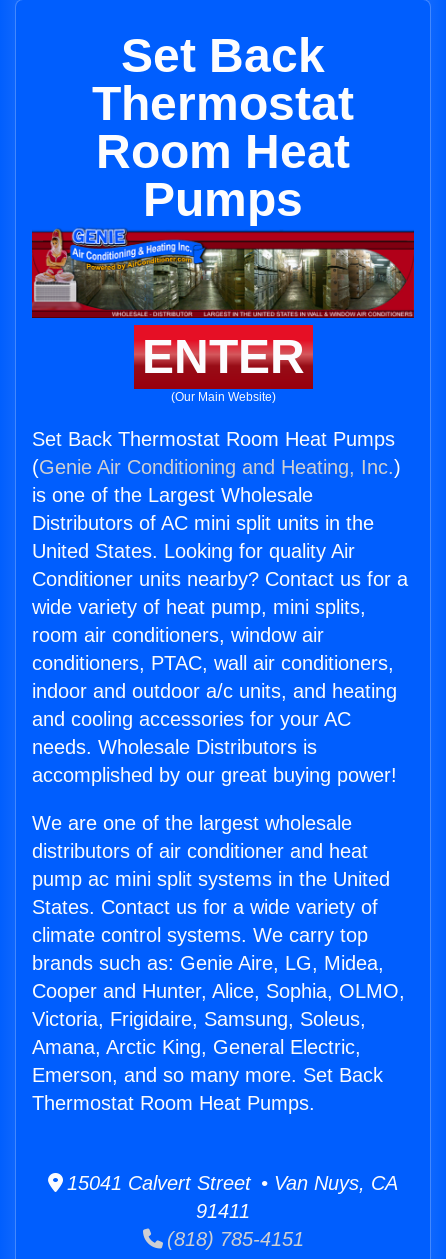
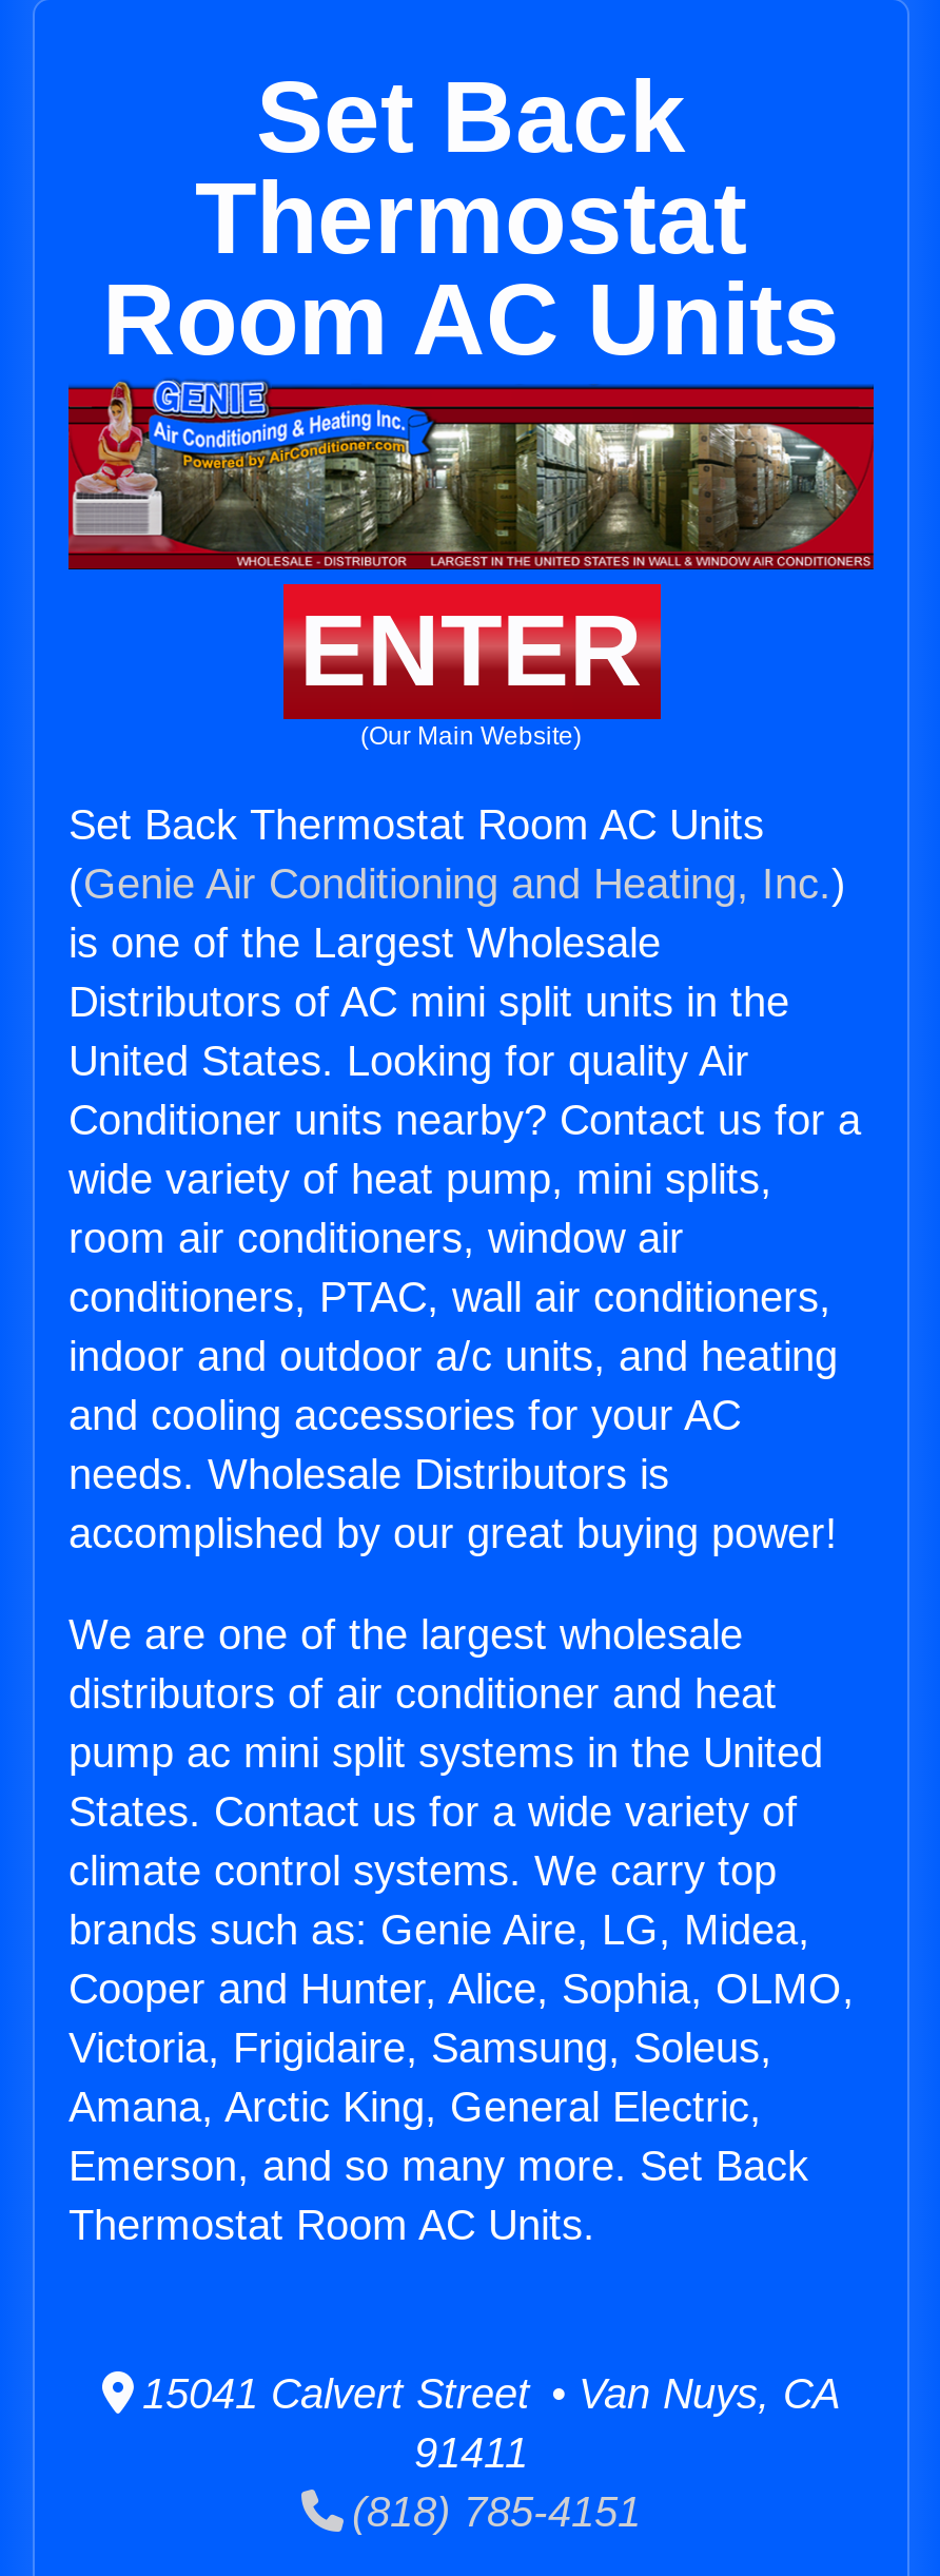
- Room Heat
- Pumps
+ Room AC Units

- Set Back Thermostat Room Heat Pumps
+ Set Back Thermostat Room AC Units

- Thermostat Room Heat Pumps.
+ Thermostat Room AC Units.
